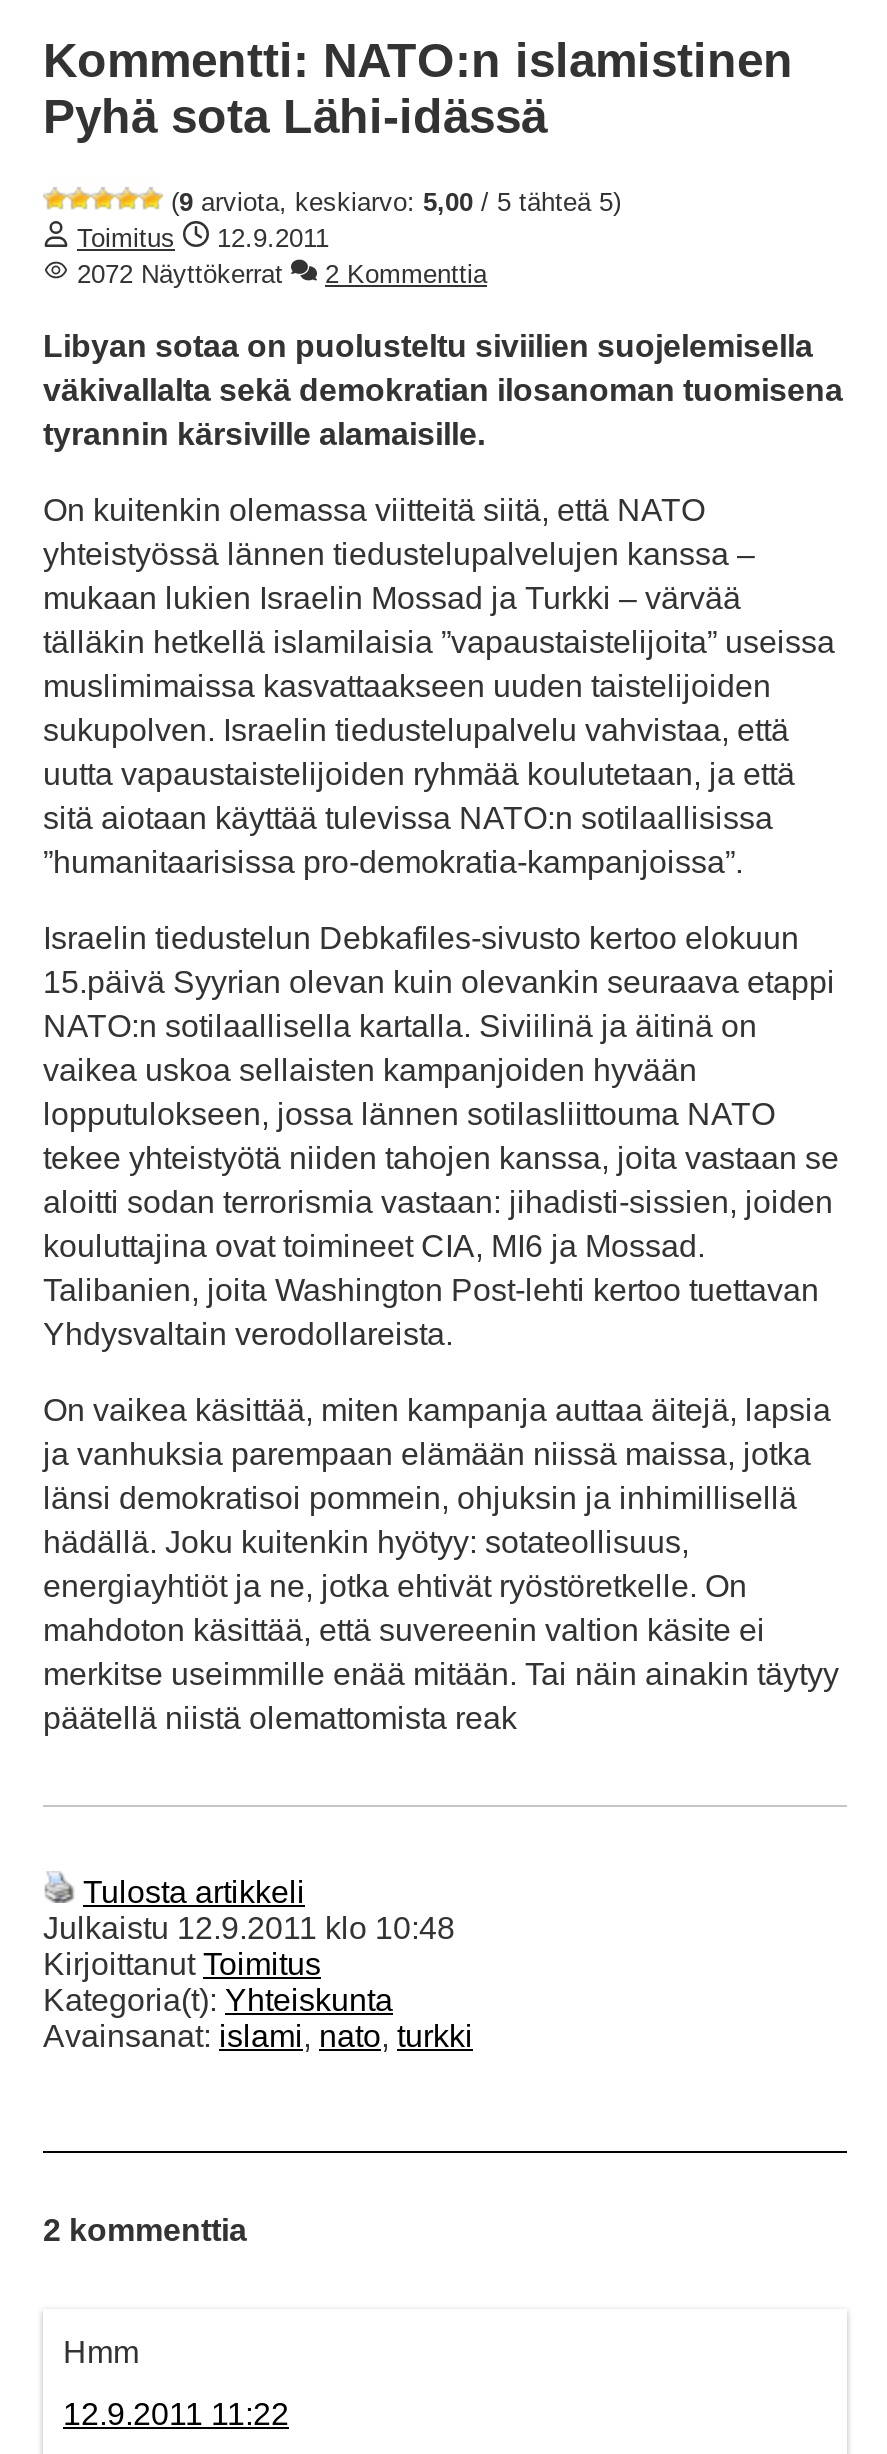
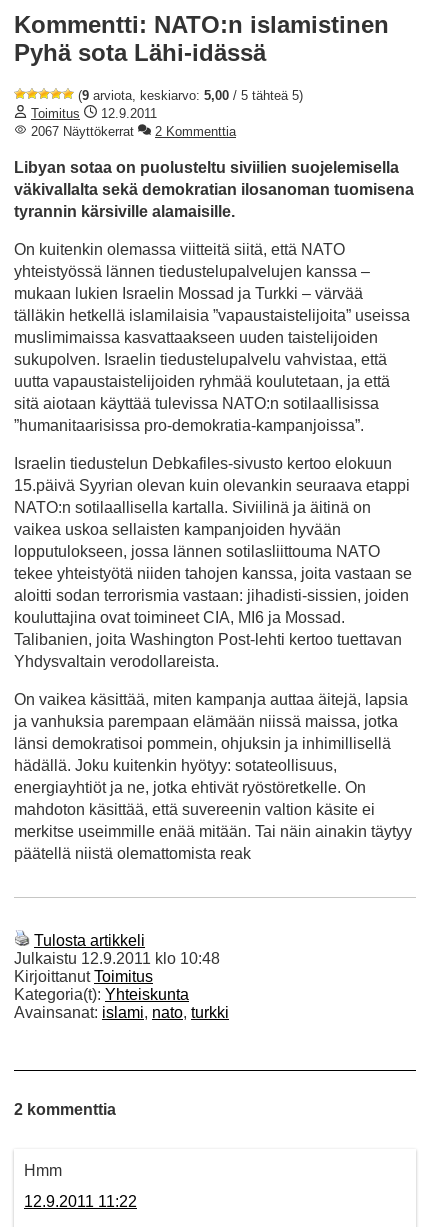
- 2072 Näyttökerrat
+ 2067 Näyttökerrat
